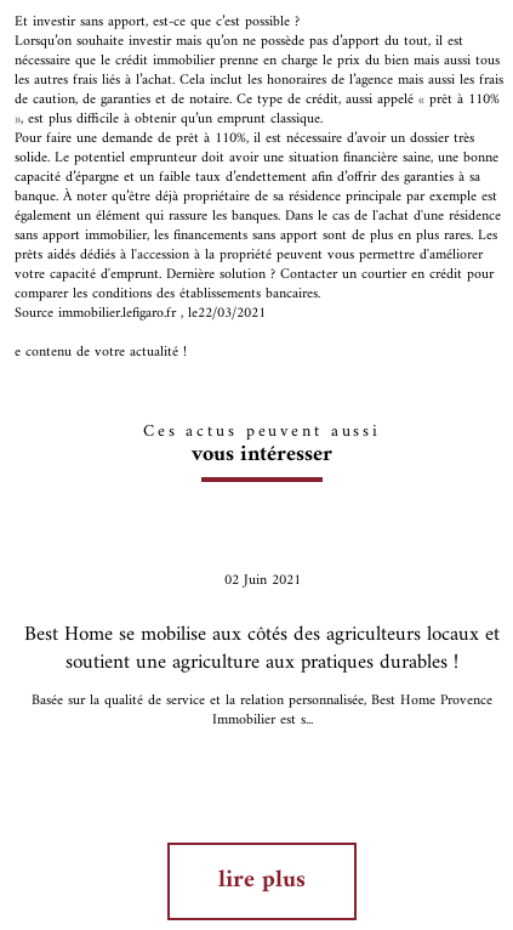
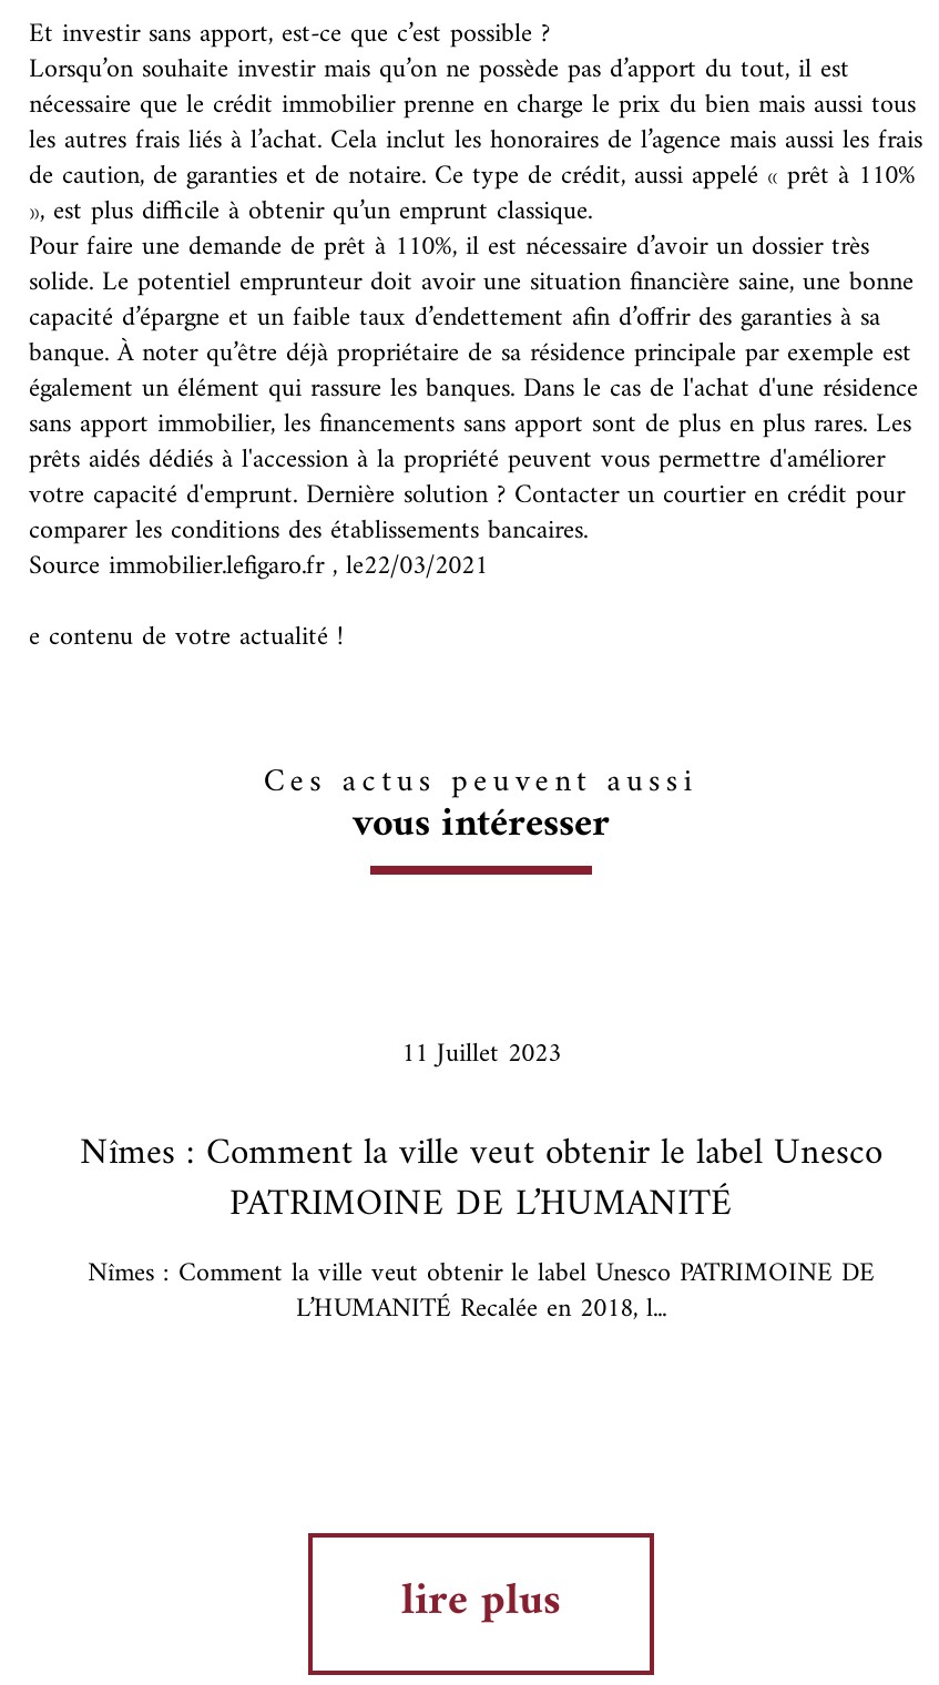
- 02 Juin 2021
+ 11 Juillet 2023

- Best Home se mobilise aux côtés des agriculteurs locaux et
- soutient une agriculture aux pratiques durables !
- Basée sur la qualité de service et la relation personnalisée, Best Home Provence
- Immobilier est s...
+ Nîmes : Comment la ville veut obtenir le label Unesco
+ PATRIMOINE DE L’HUMANITÉ
+ Nîmes : Comment la ville veut obtenir le label Unesco PATRIMOINE DE
+ L’HUMANITÉ Recalée en 2018, l...
